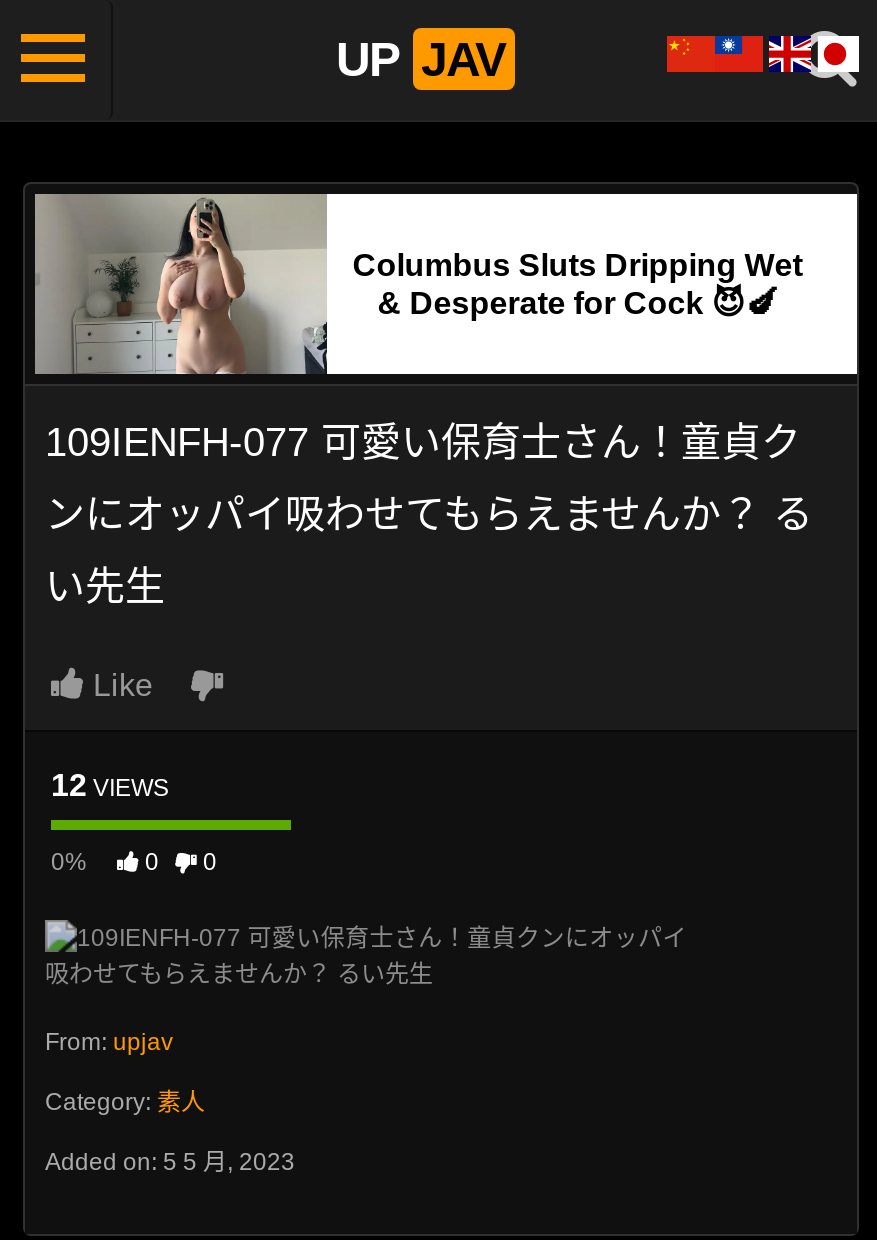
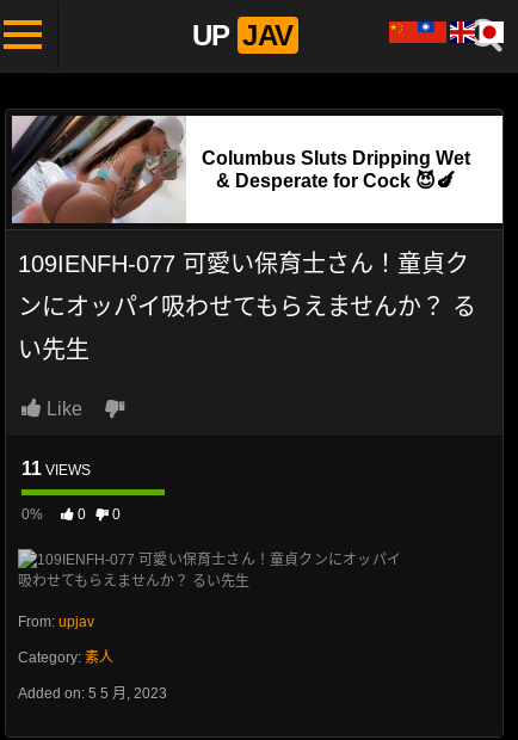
- [image]
+ [image]

- 12 VIEWS
+ 11 VIEWS
